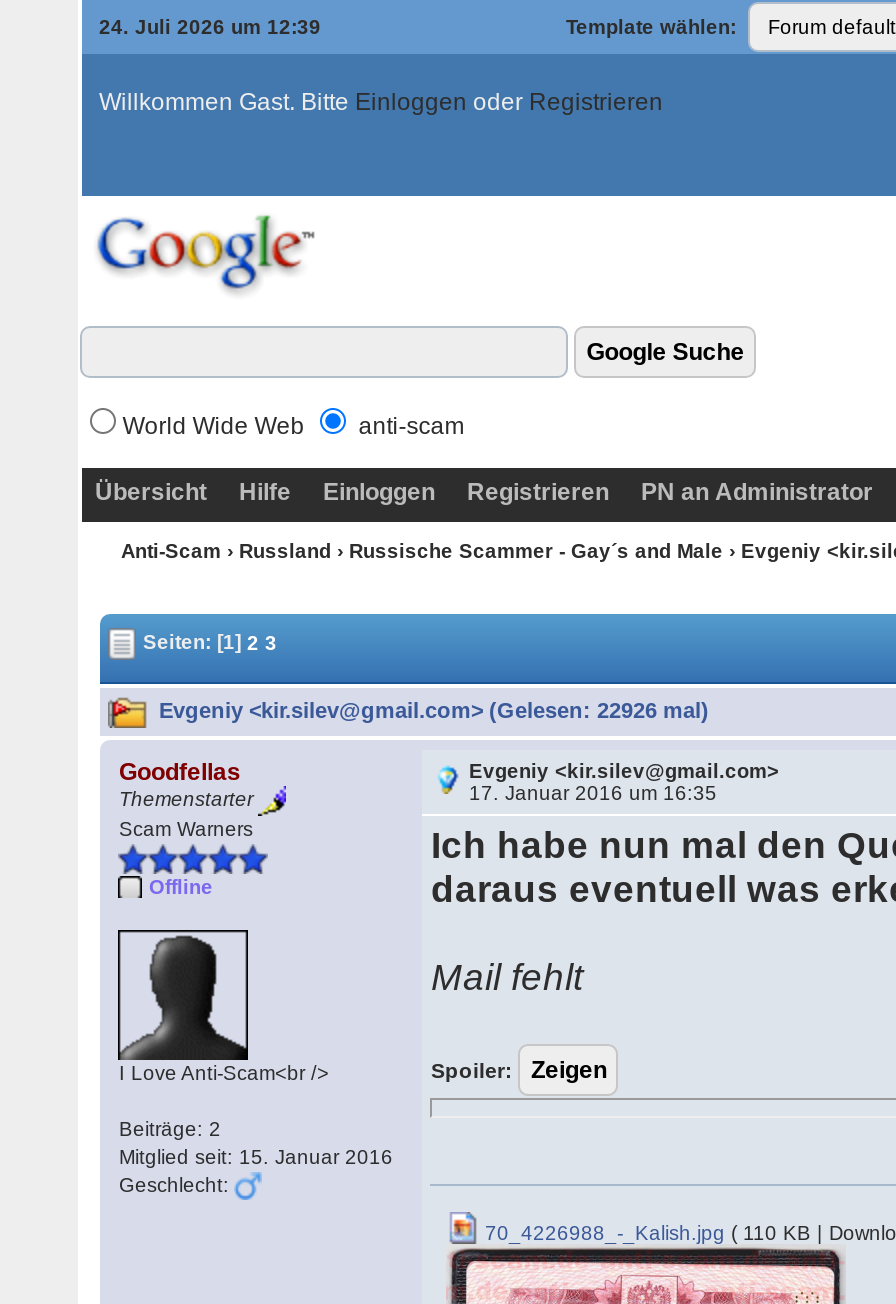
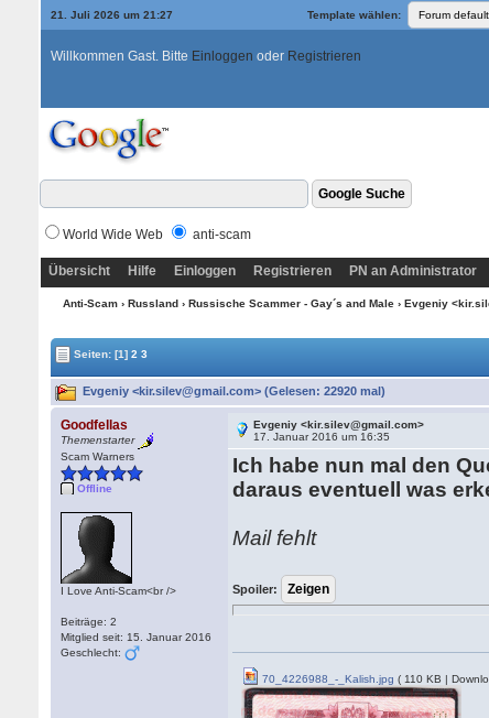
- 24. Juli 2026 um 12:39
+ 21. Juli 2026 um 21:27

- Evgeniy <kir.silev@gmail.com> (Gelesen: 22926 mal)
+ Evgeniy <kir.silev@gmail.com> (Gelesen: 22920 mal)
